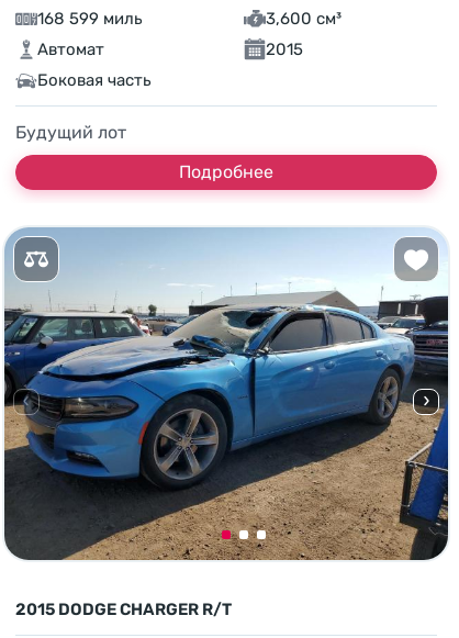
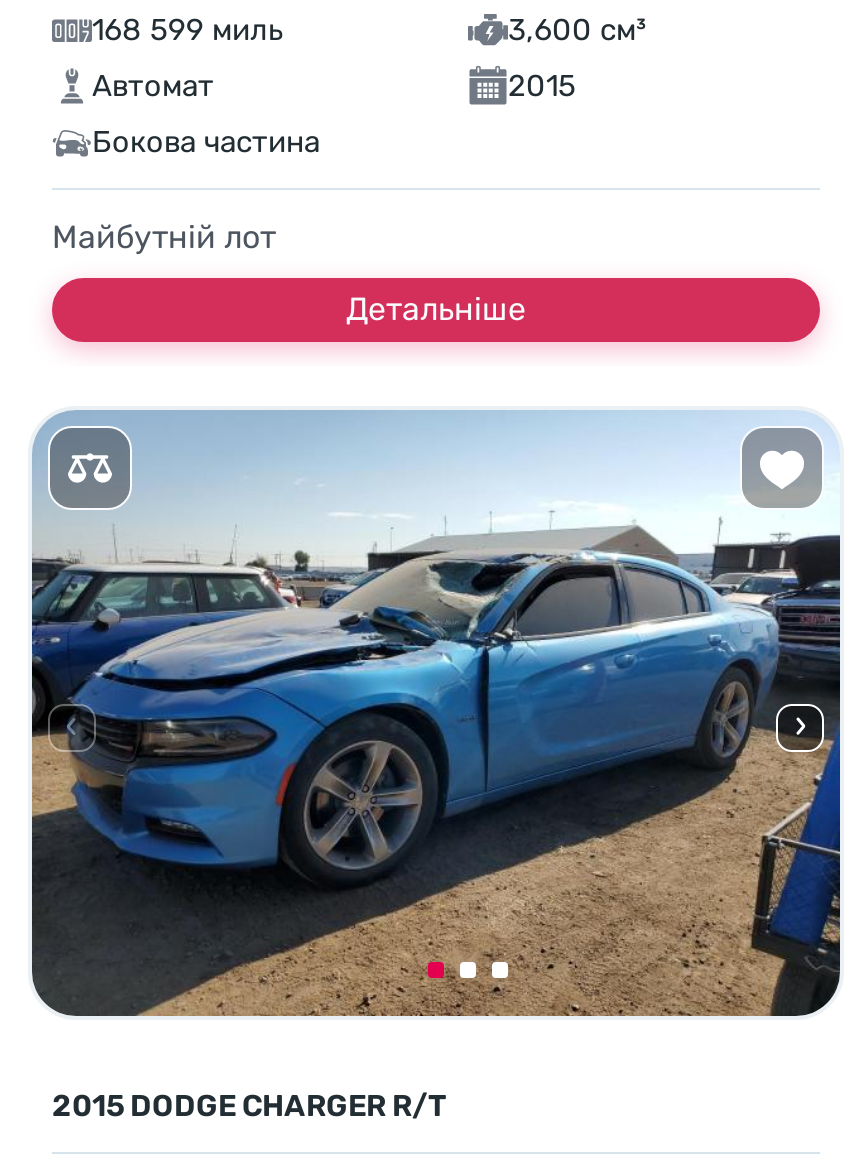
- Боковая часть
+ Бокова частина

- Будущий лот
+ Майбутній лот

- Подробнее
+ Детальніше
